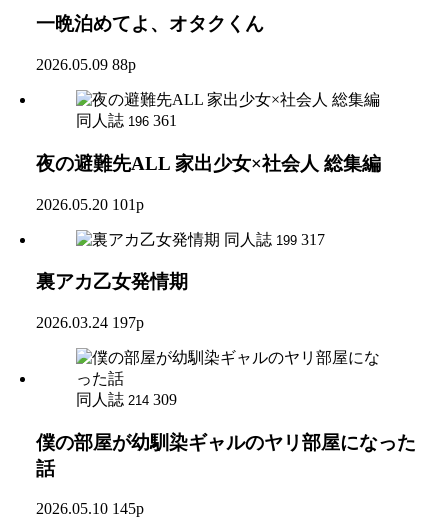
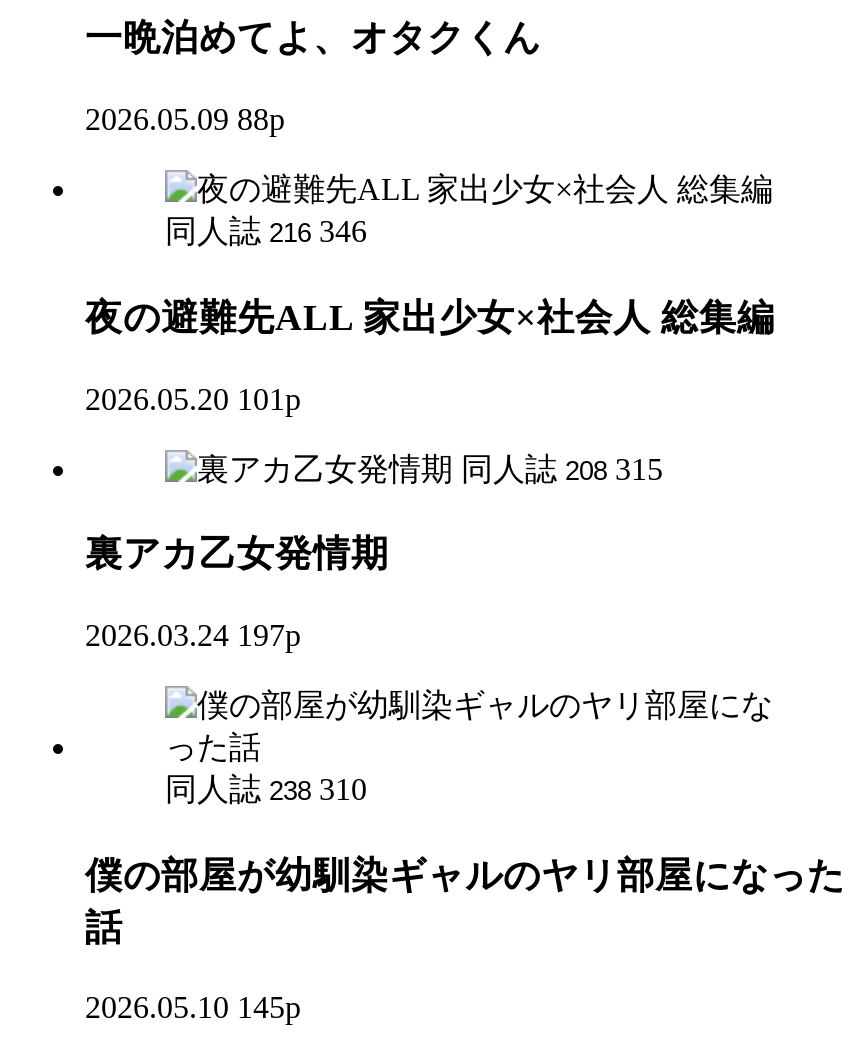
- 同人誌 196 361
+ 同人誌 216 346

- 同人誌 199 317
+ 同人誌 208 315

- 同人誌 214 309
+ 同人誌 238 310
